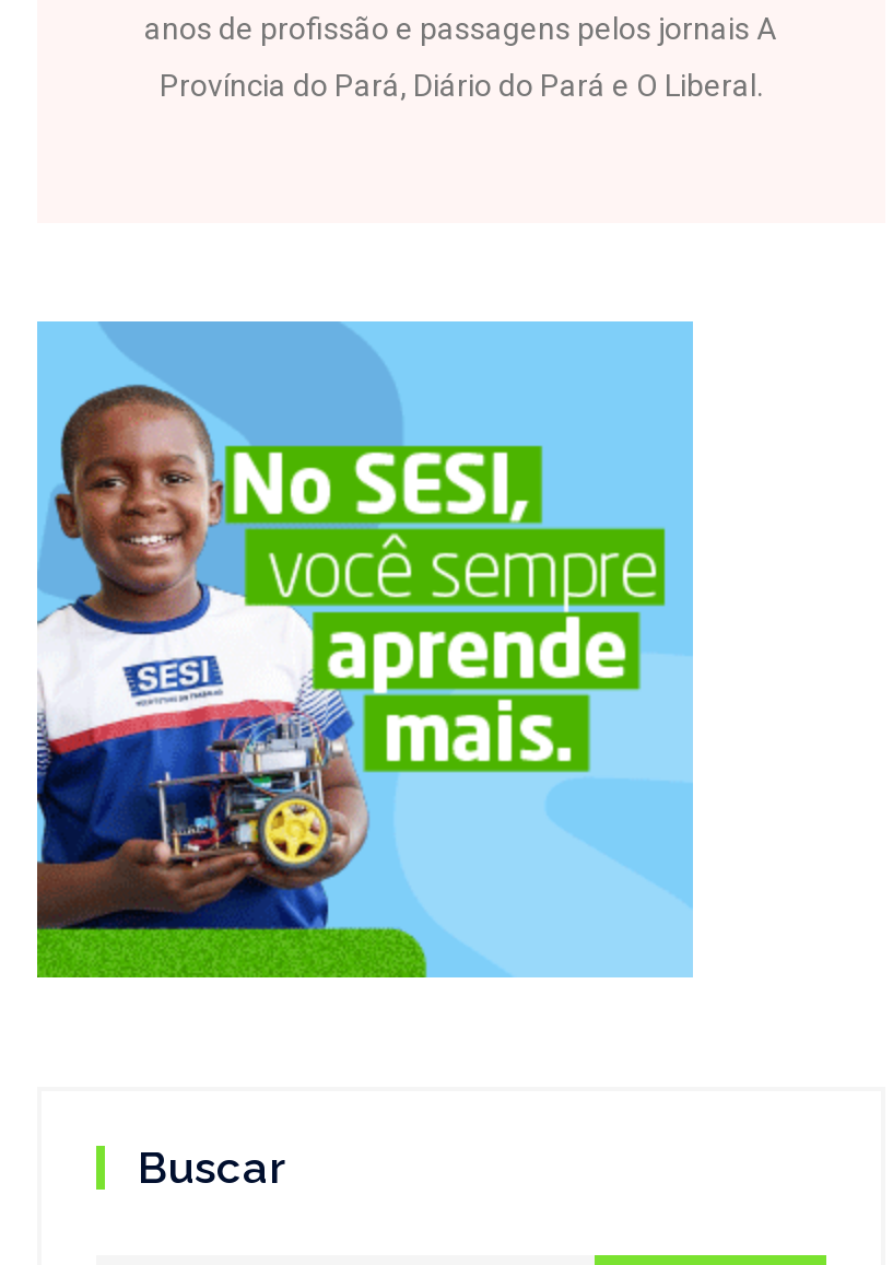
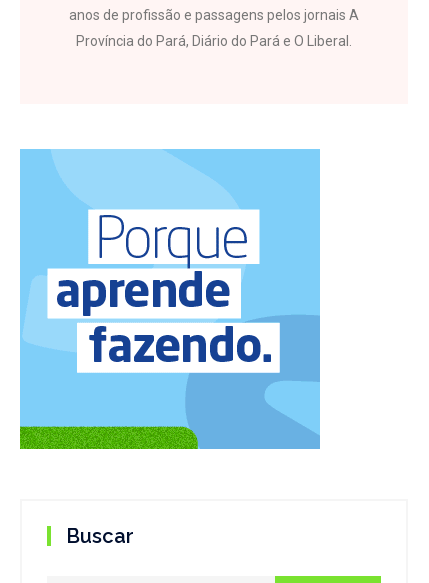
- [image]
+ [image]
